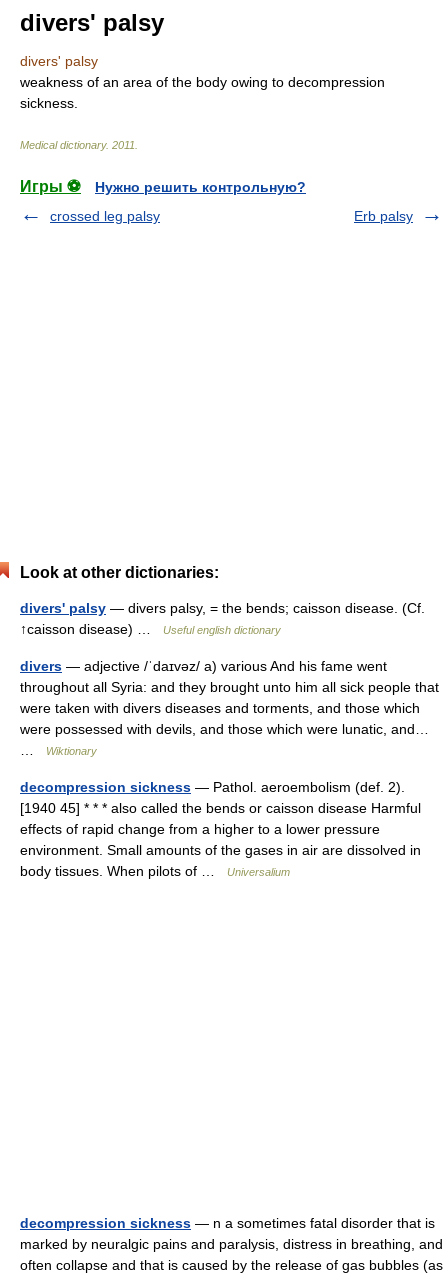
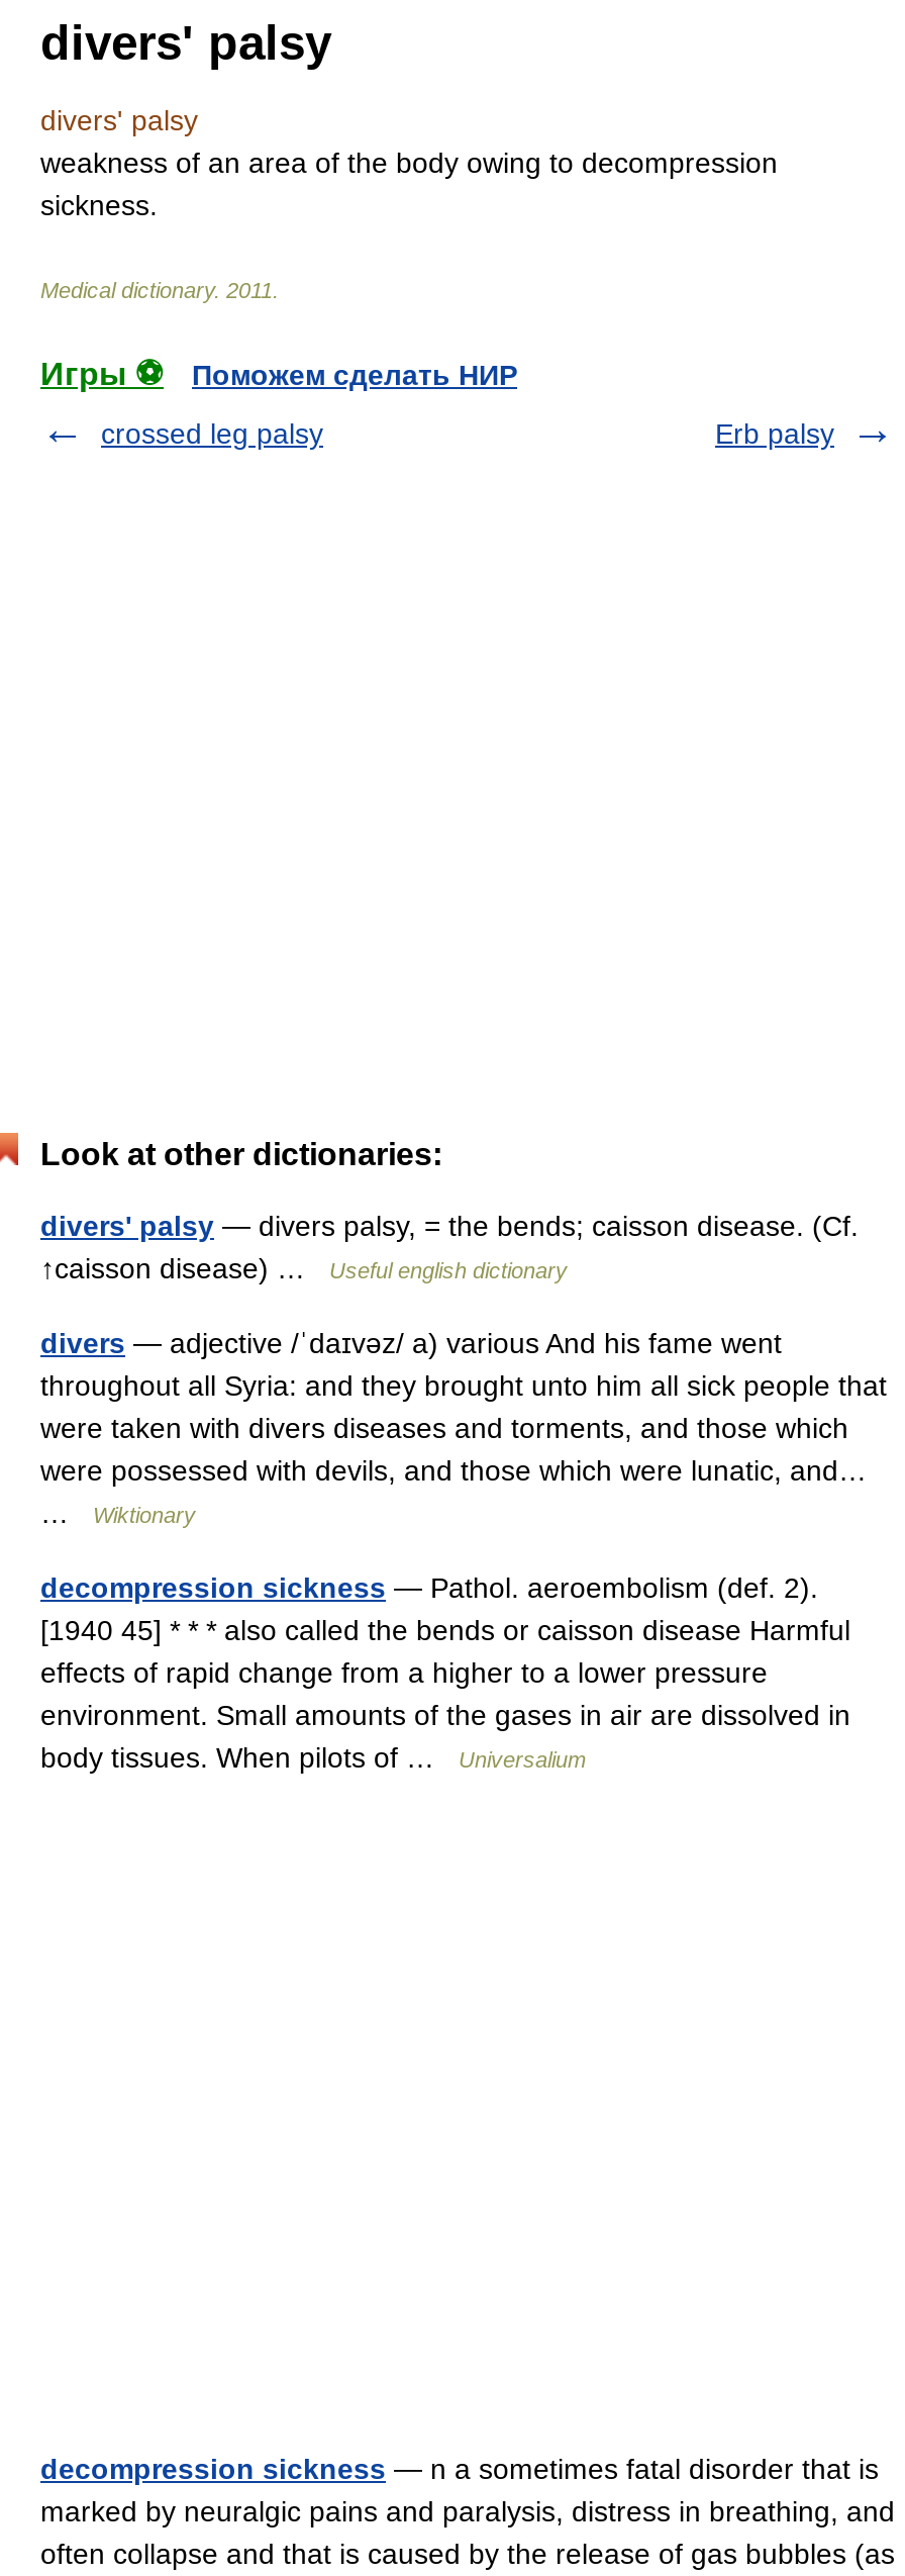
- Нужно решить контрольную?
+ Поможем сделать НИР
